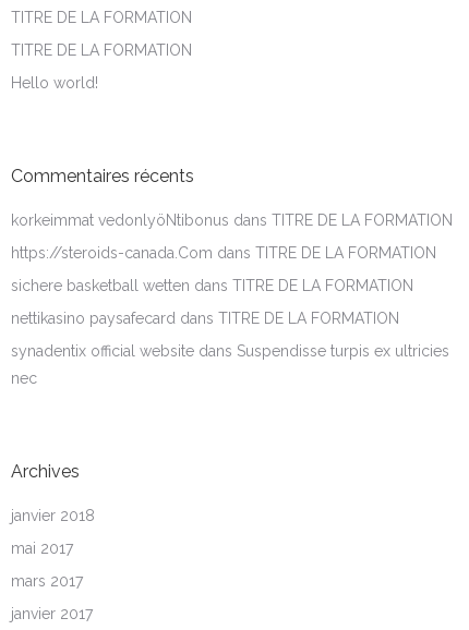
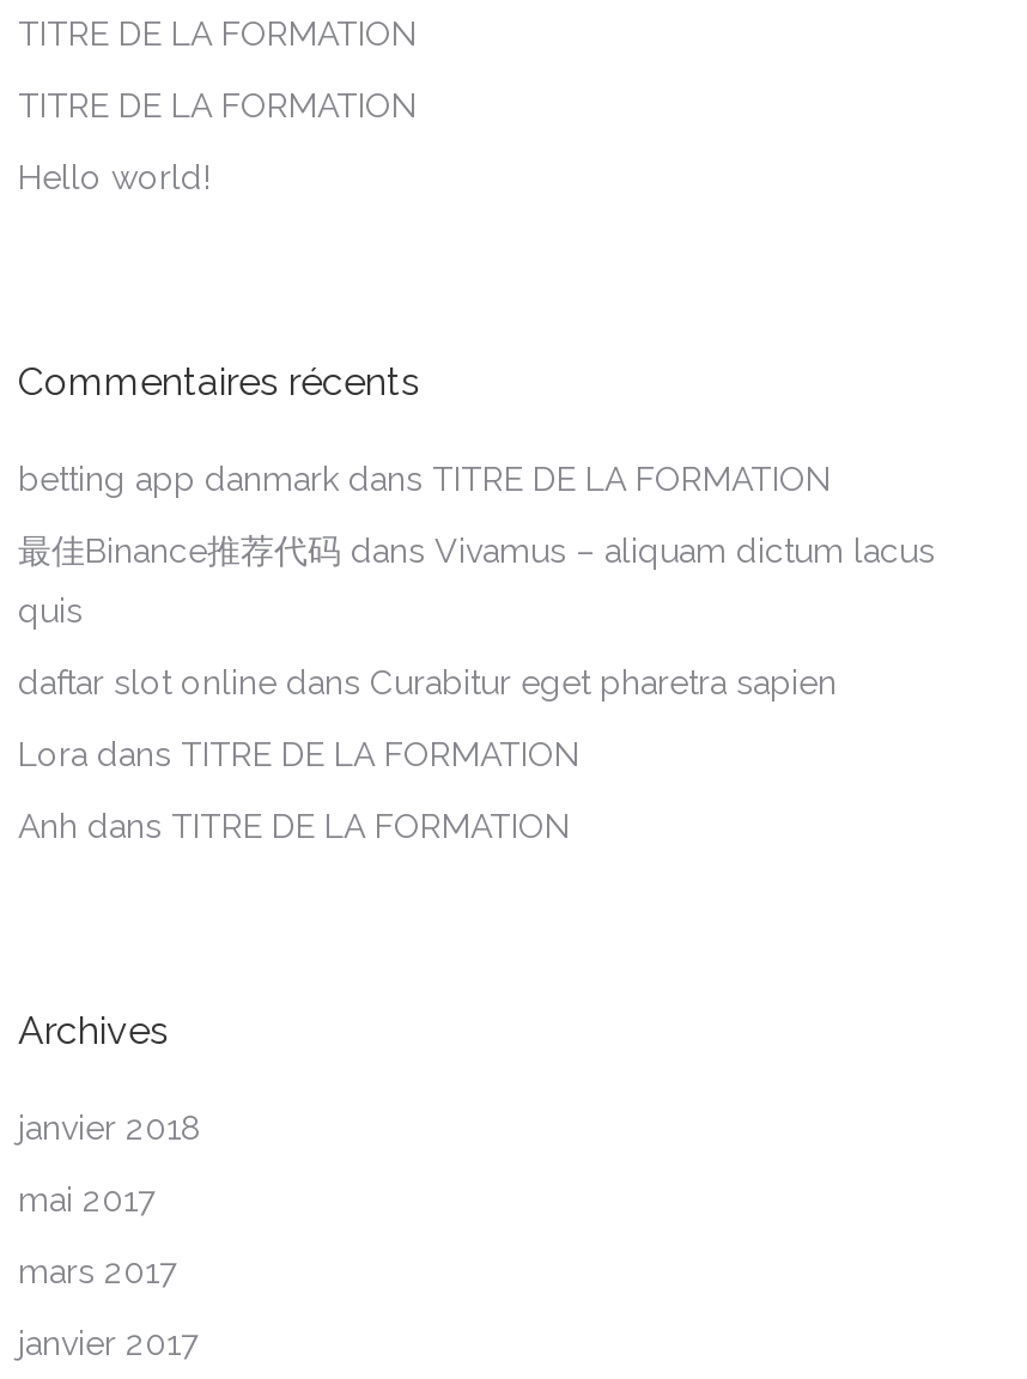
- korkeimmat vedonlyöNtibonus dans TITRE DE LA FORMATION
+ betting app danmark dans TITRE DE LA FORMATION

- https://steroids-canada.Com dans TITRE DE LA FORMATION
+ 最佳Binance推荐代码dans Vivamus – aliquam dictum lacus

- sichere basketball wetten dans TITRE DE LA FORMATION
+ quis

- nettikasino paysafecard dans TITRE DE LA FORMATION
+ daftar slot online dans Curabitur eget pharetra sapien

- synadentix official website dans Suspendisse turpis ex ultricies
+ Lora dans TITRE DE LA FORMATION

- nec
+ Anh dans TITRE DE LA FORMATION
